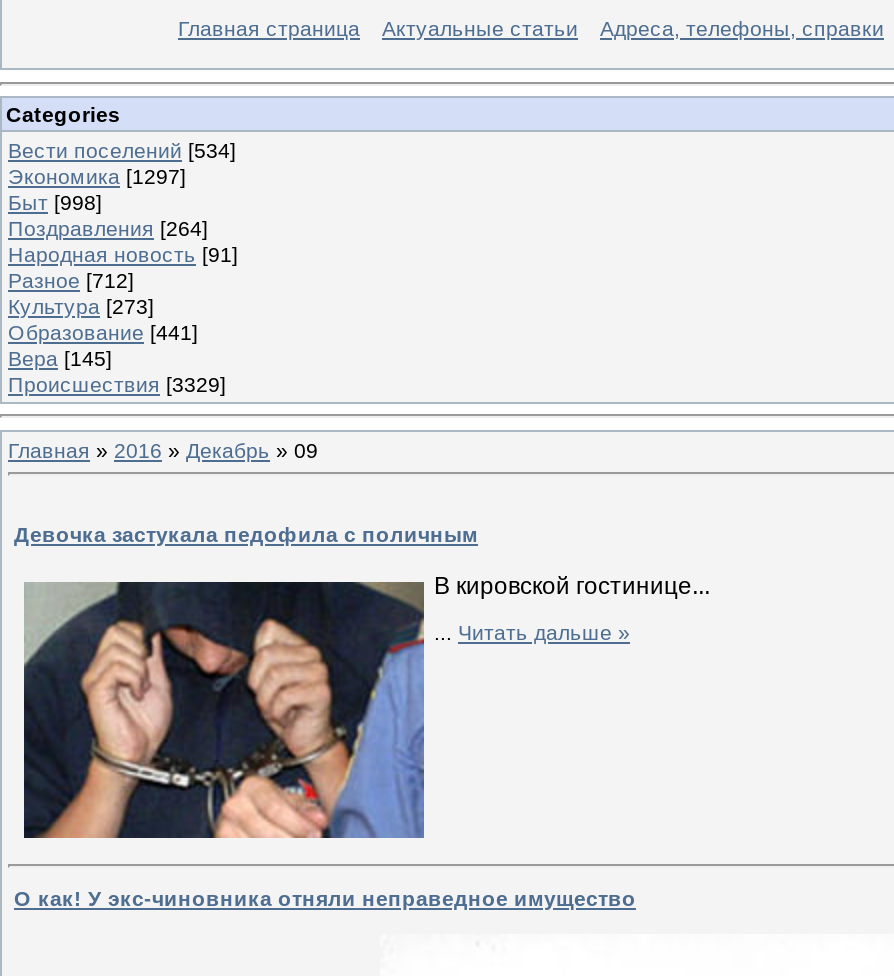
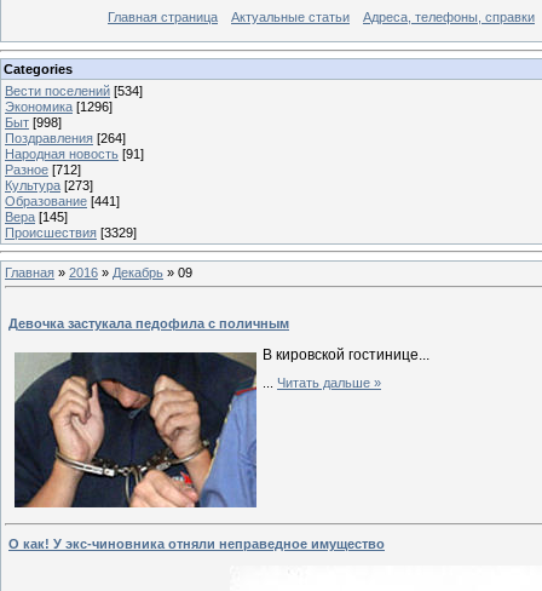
- Экономика [1297]
+ Экономика [1296]
